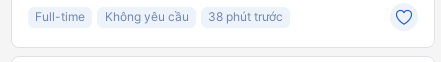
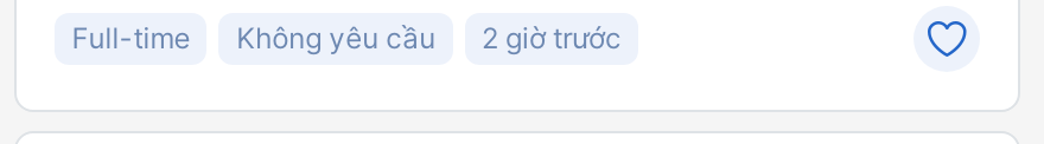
- Full-time Không yêu cầu 38 phút trước
+ Full-time Không yêu cầu 2 giờ trước
